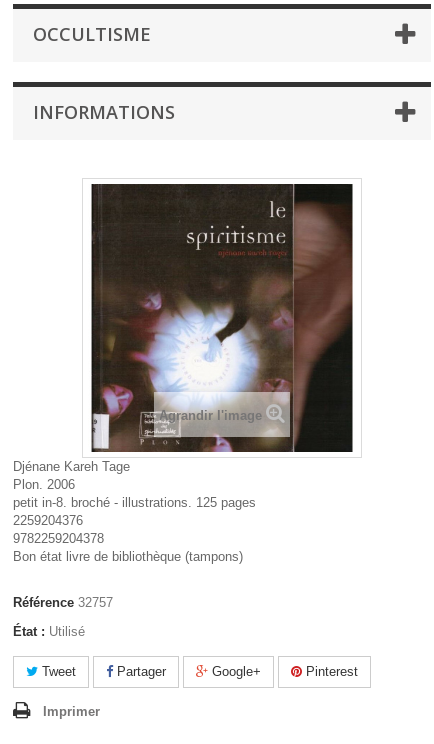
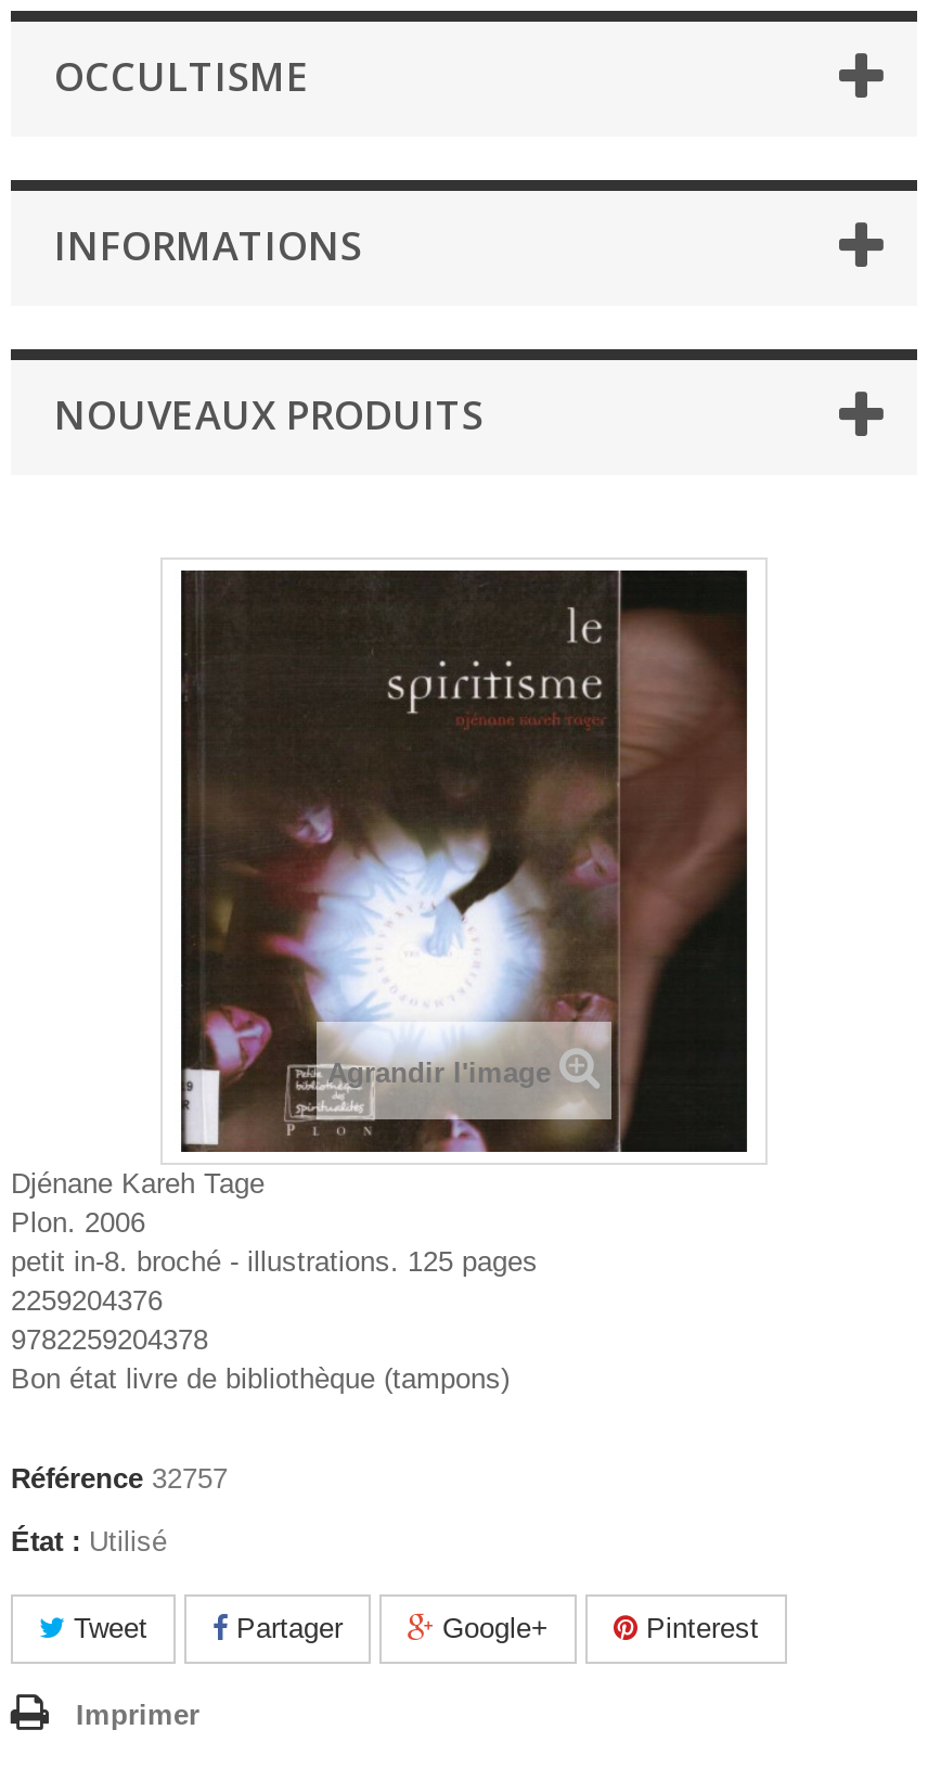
+ NOUVEAUX PRODUITS
